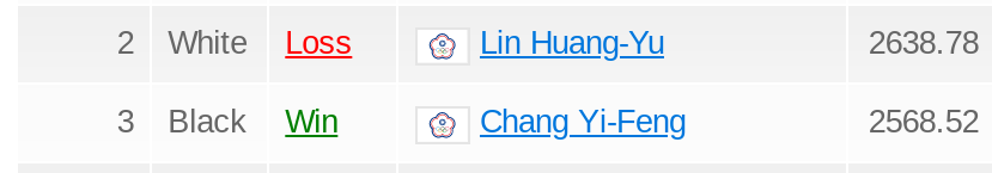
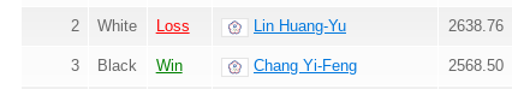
- 2638.78
+ 2638.76

- 2568.52
+ 2568.50
